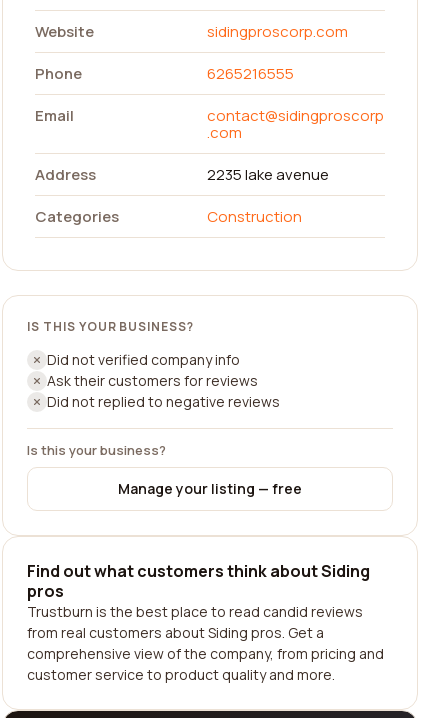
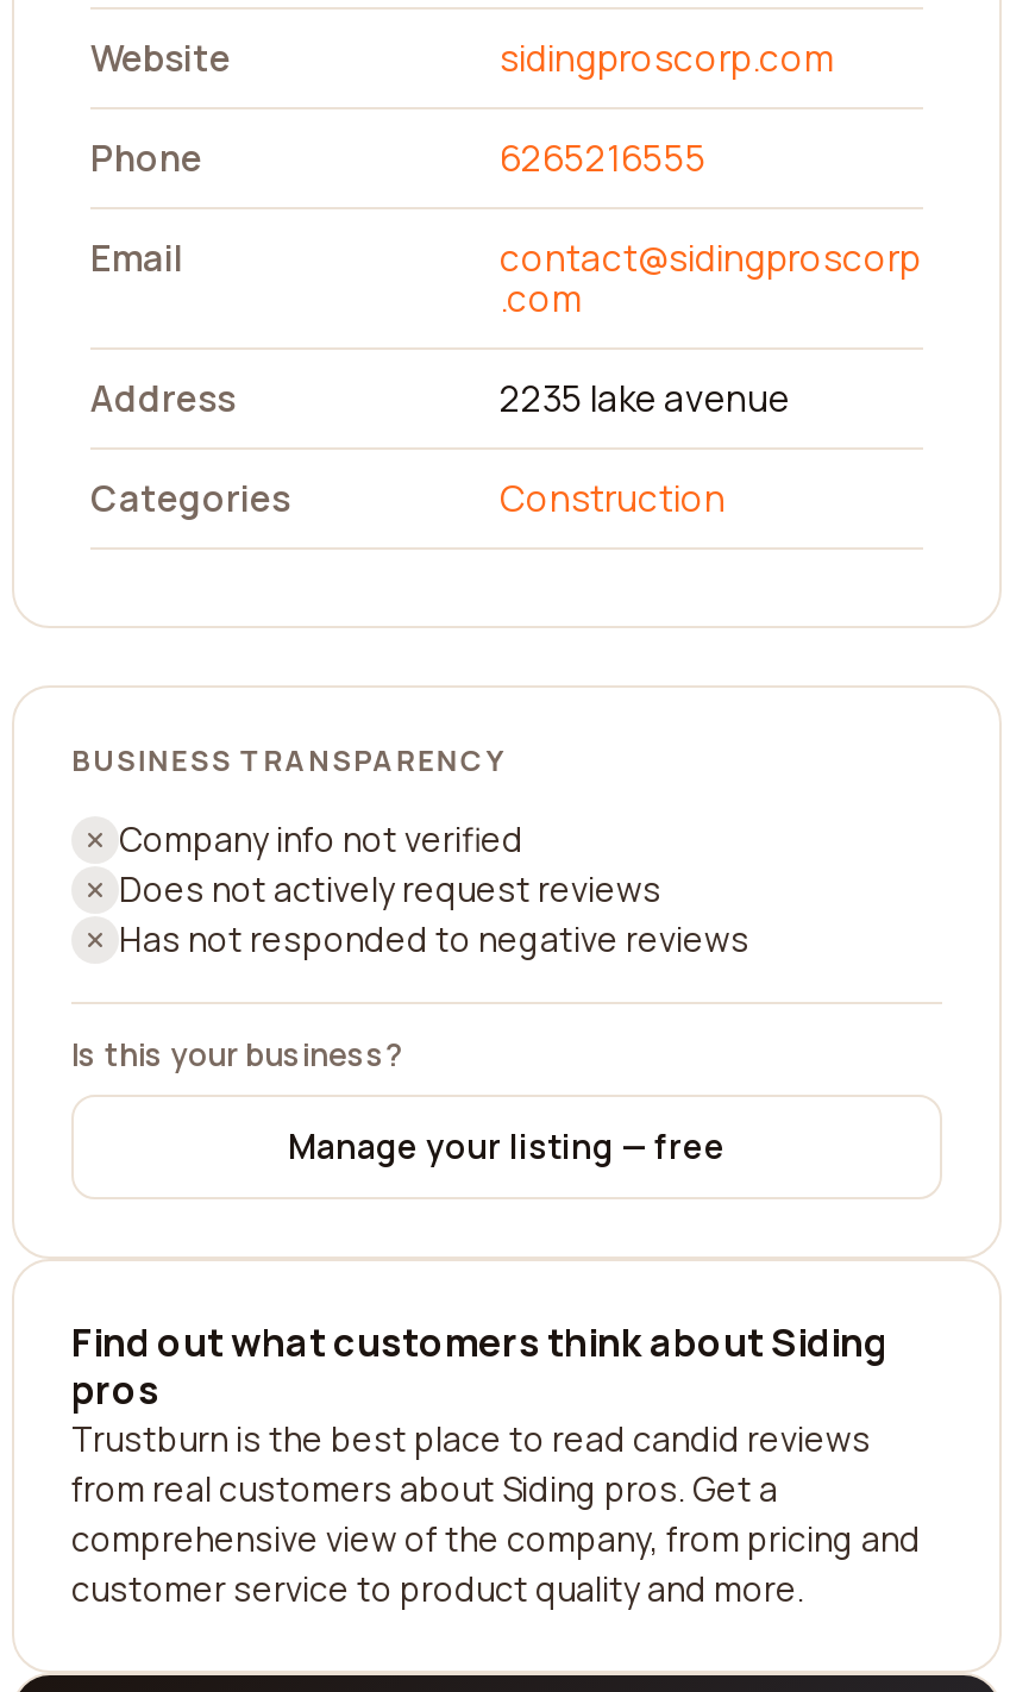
- IS THIS YOUR BUSINESS?
+ BUSINESS TRANSPARENCY

- Did not verified company info
- Ask their customers for reviews
- Did not replied to negative reviews
+ Company info not verified
+ Does not actively request reviews
+ Has not responded to negative reviews
